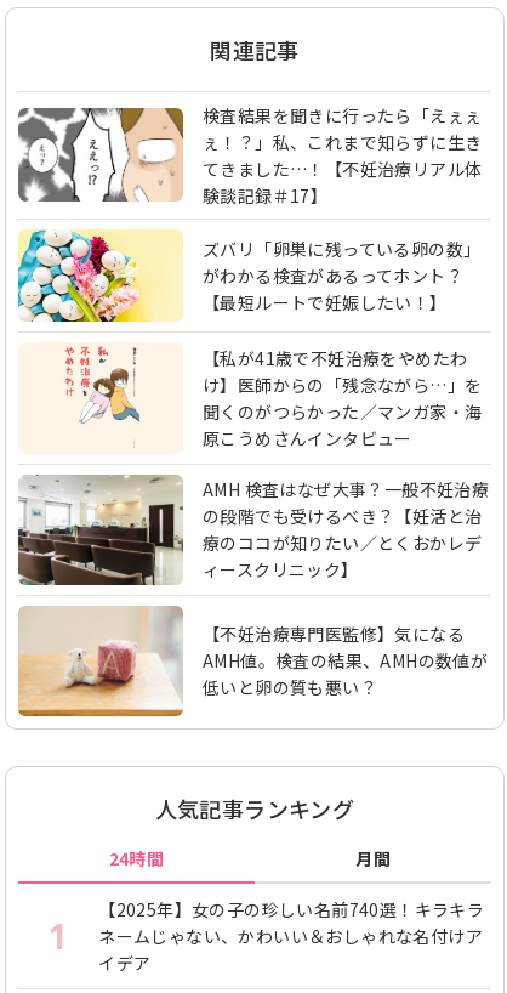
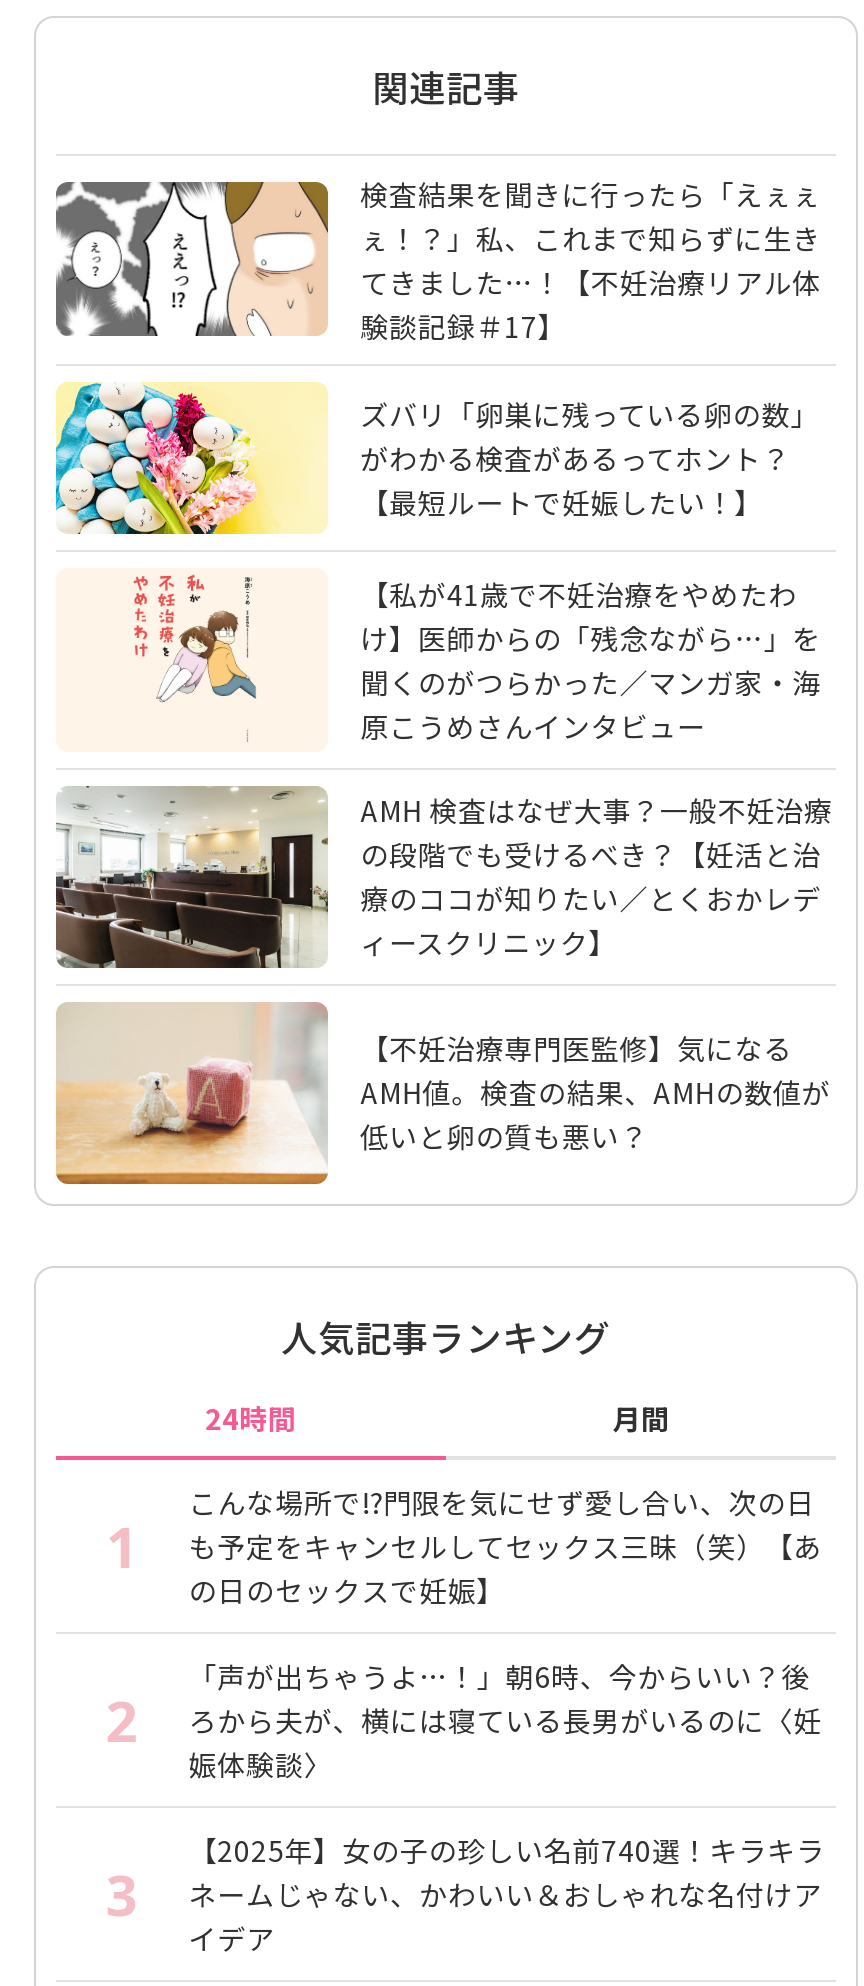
+ こんな場所で!?門限を気にせず愛し合い、次の日
+ も予定をキャンセルしてセックス三昧（笑）【あ
+ の日のセックスで妊娠】
+ 2

+ 「声が出ちゃうよ…！」朝6時、今からいい？後
+ ろから夫が、横には寝ている長男がいるのに〈妊
+ 娠体験談〉
+ 3
